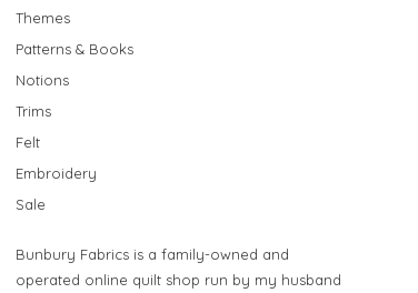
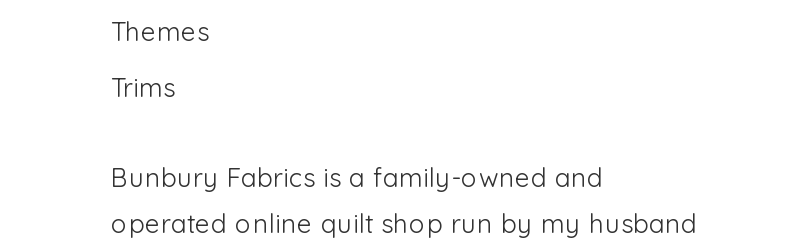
- Patterns & Books
- Notions

- Felt
- Embroidery
- Sale
